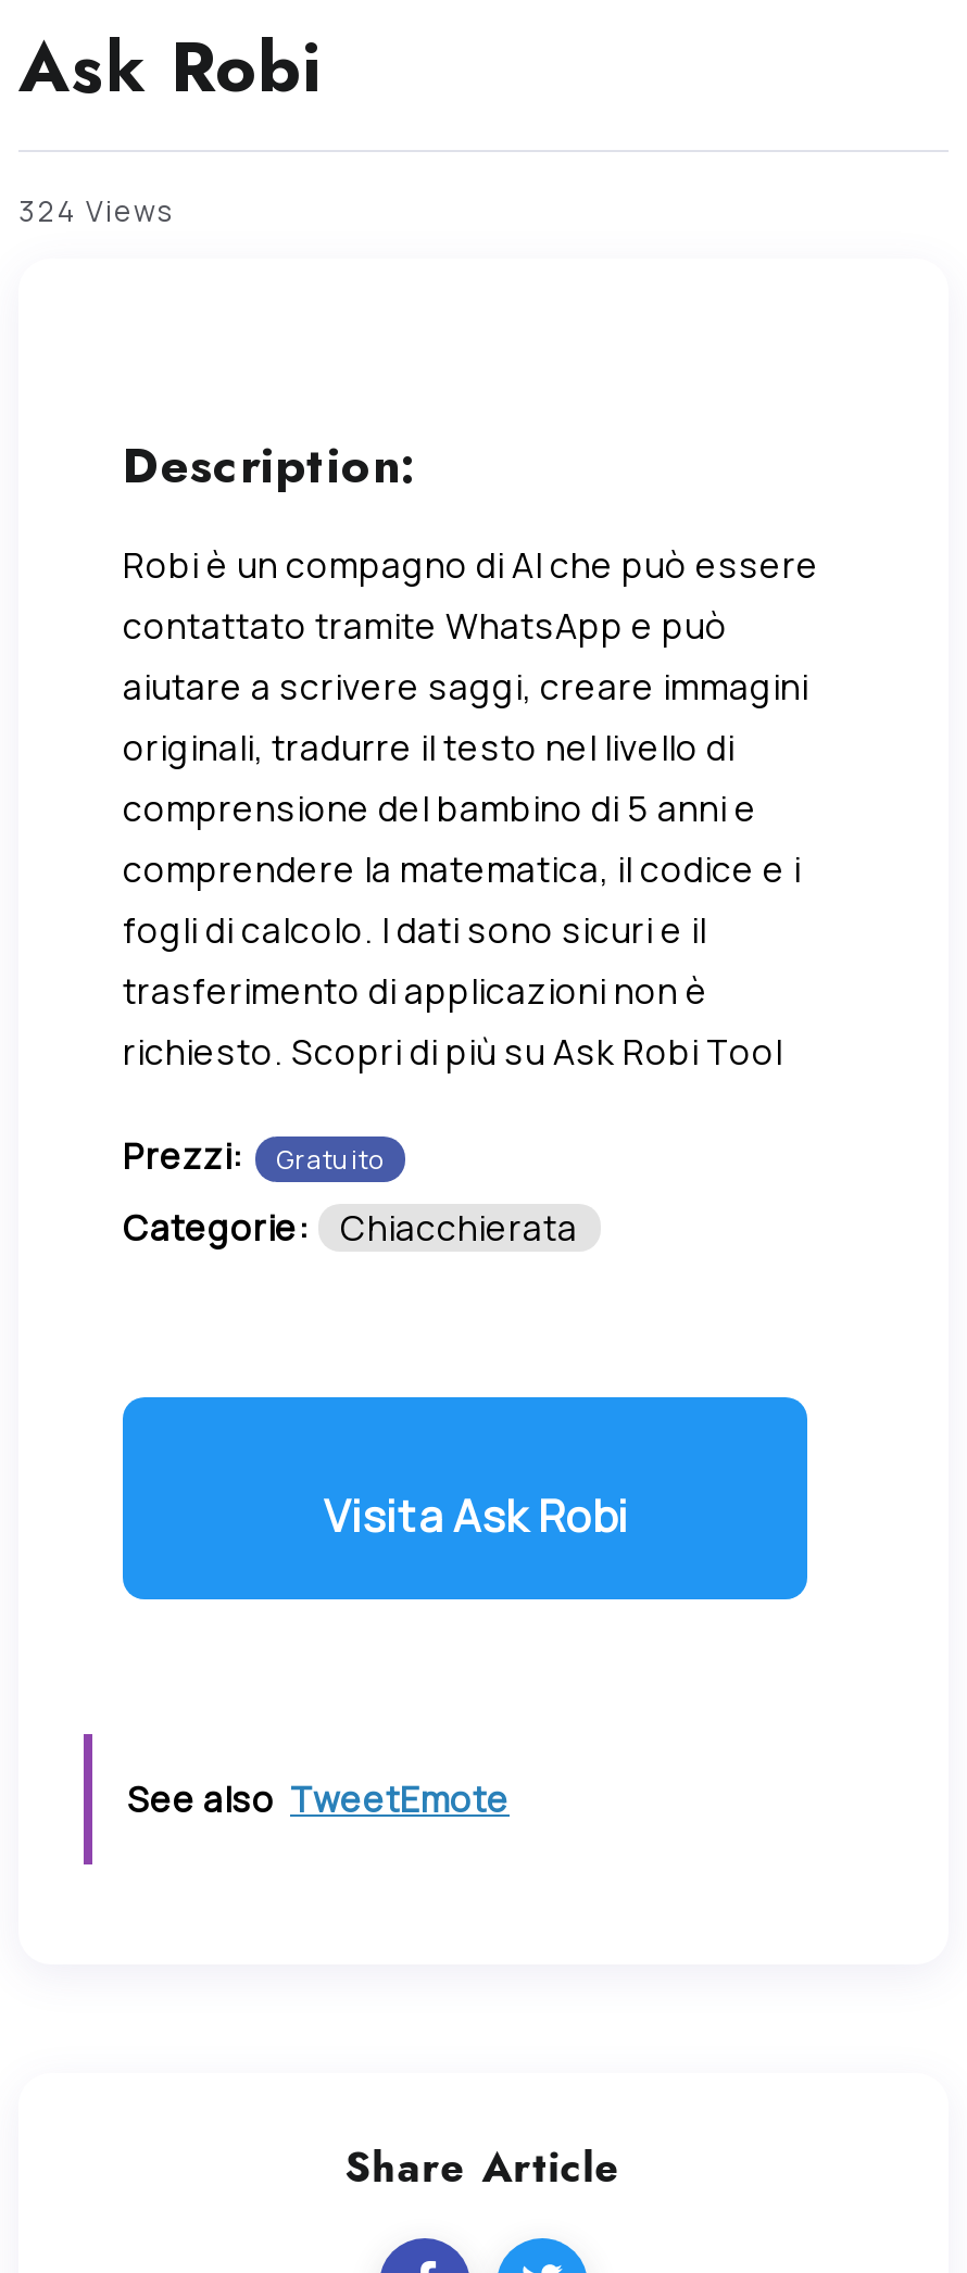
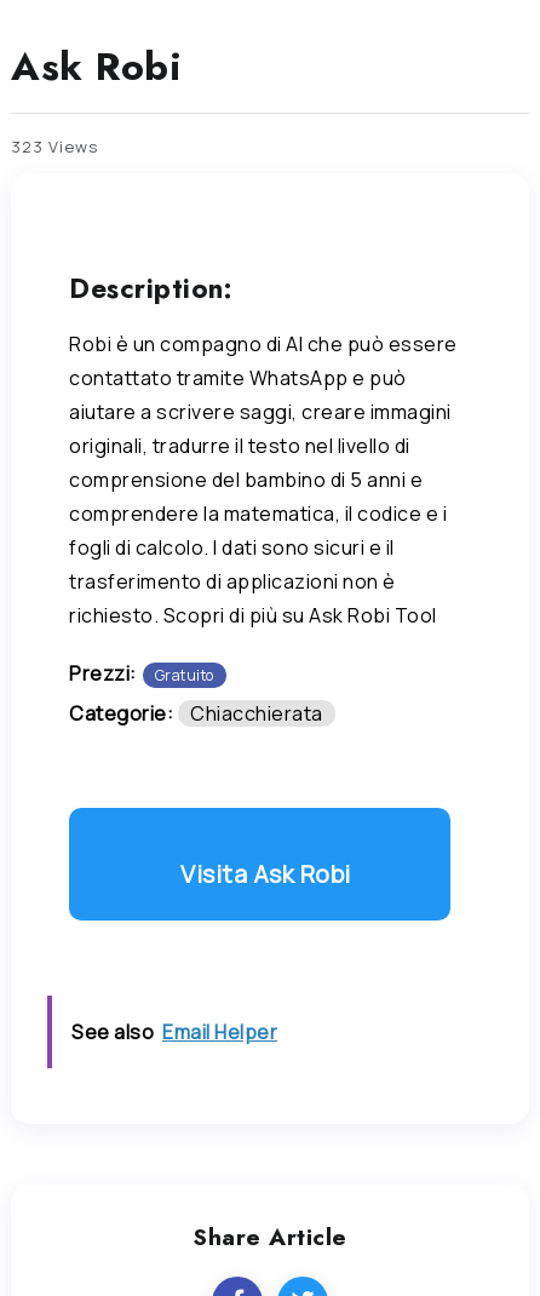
- 324 Views
+ 323 Views

- See also TweetEmote
+ See also Email Helper
